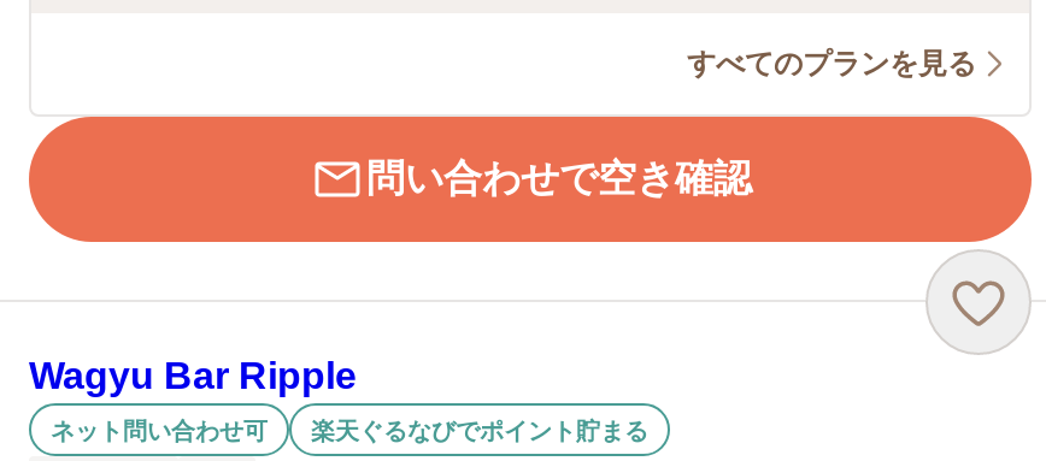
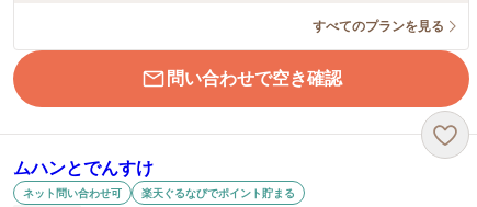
- Wagyu Bar Ripple
+ ムハンとでんすけ
